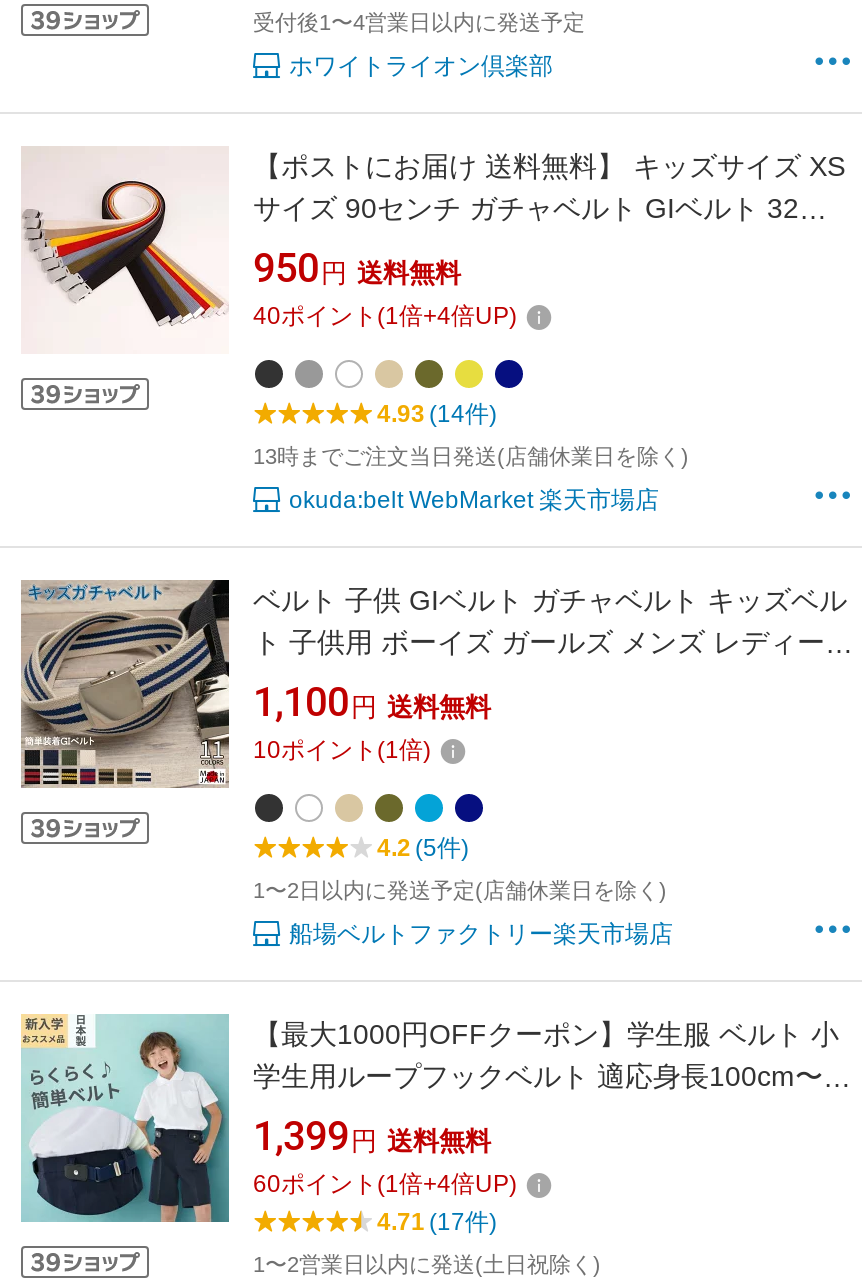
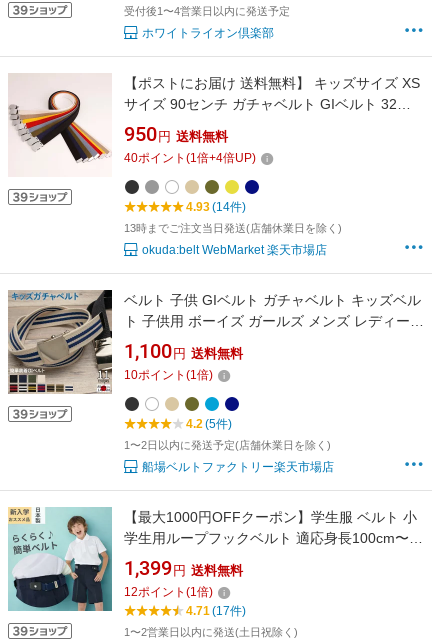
- 60ポイント(1倍+4倍UP)
+ 12ポイント(1倍)
